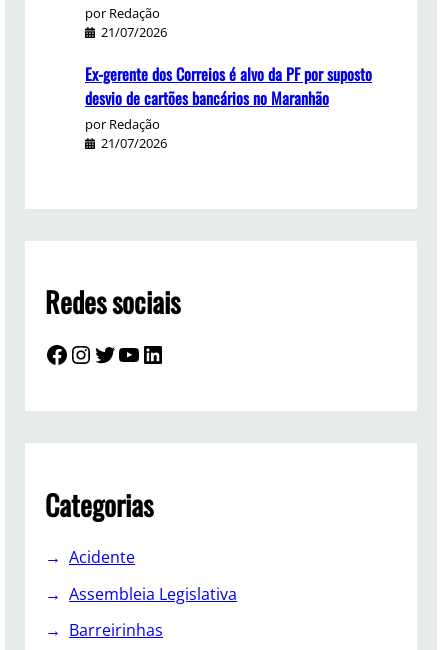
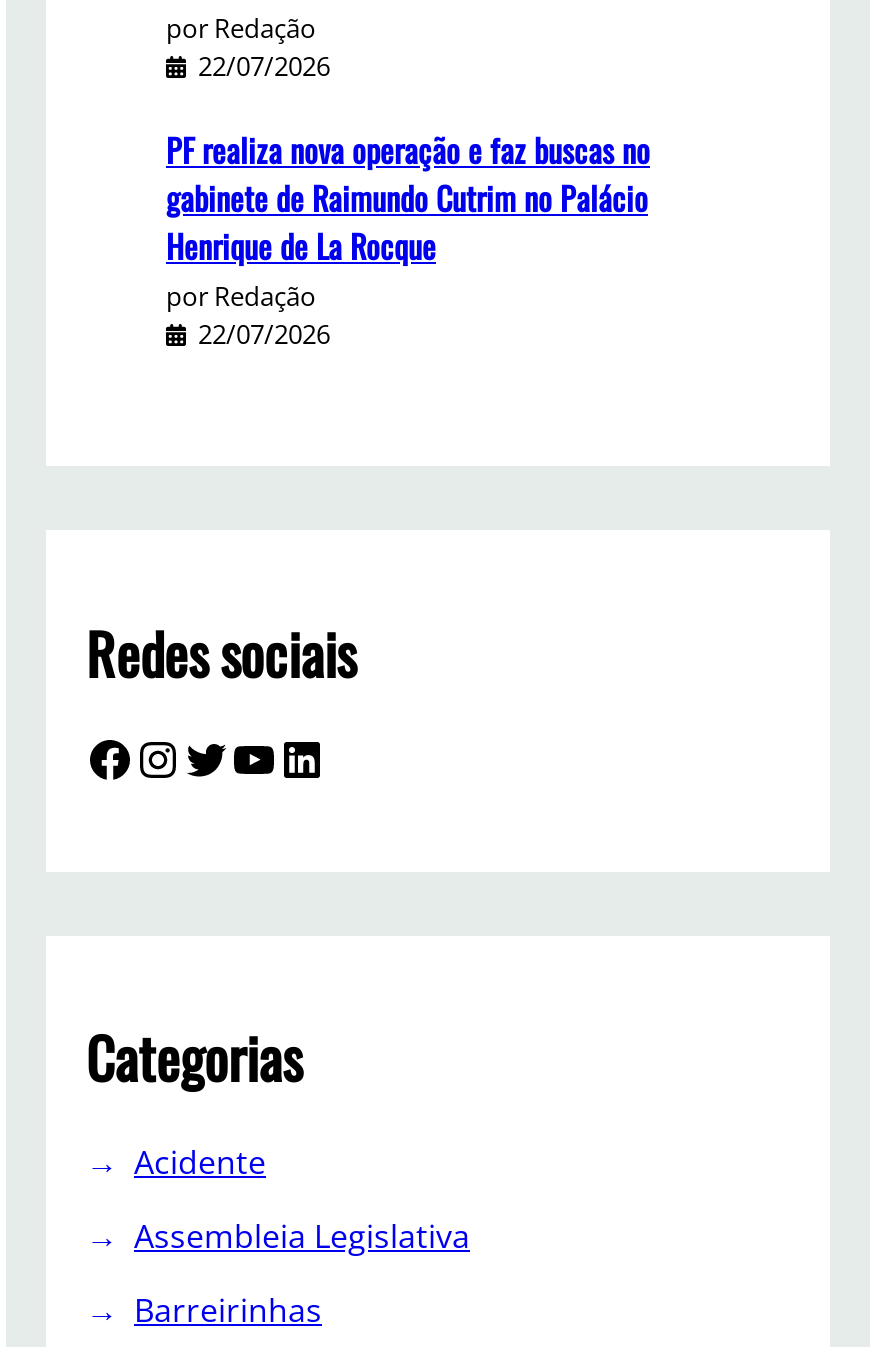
- 21/07/2026
+ 22/07/2026

- Ex-gerente dos Correios é alvo da PF por suposto
- desvio de cartões bancários no Maranhão
+ PF realiza nova operação e faz buscas no
+ gabinete de Raimundo Cutrim no Palácio
+ Henrique de La Rocque

- 21/07/2026
+ 22/07/2026
